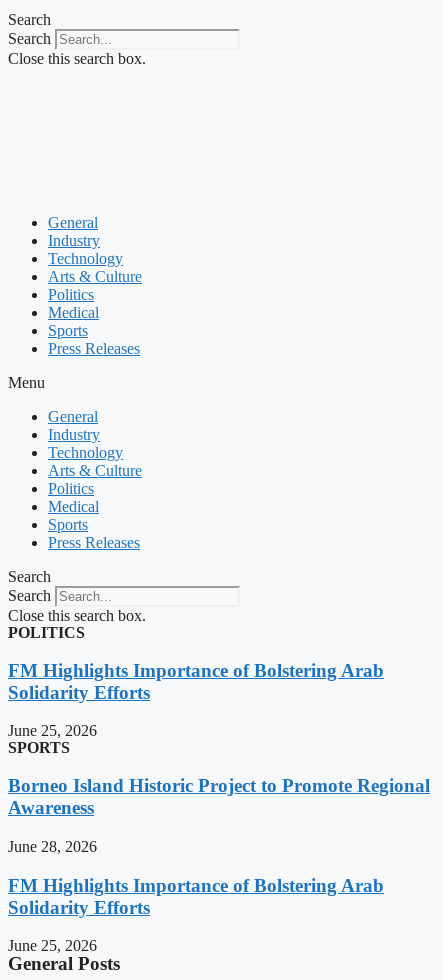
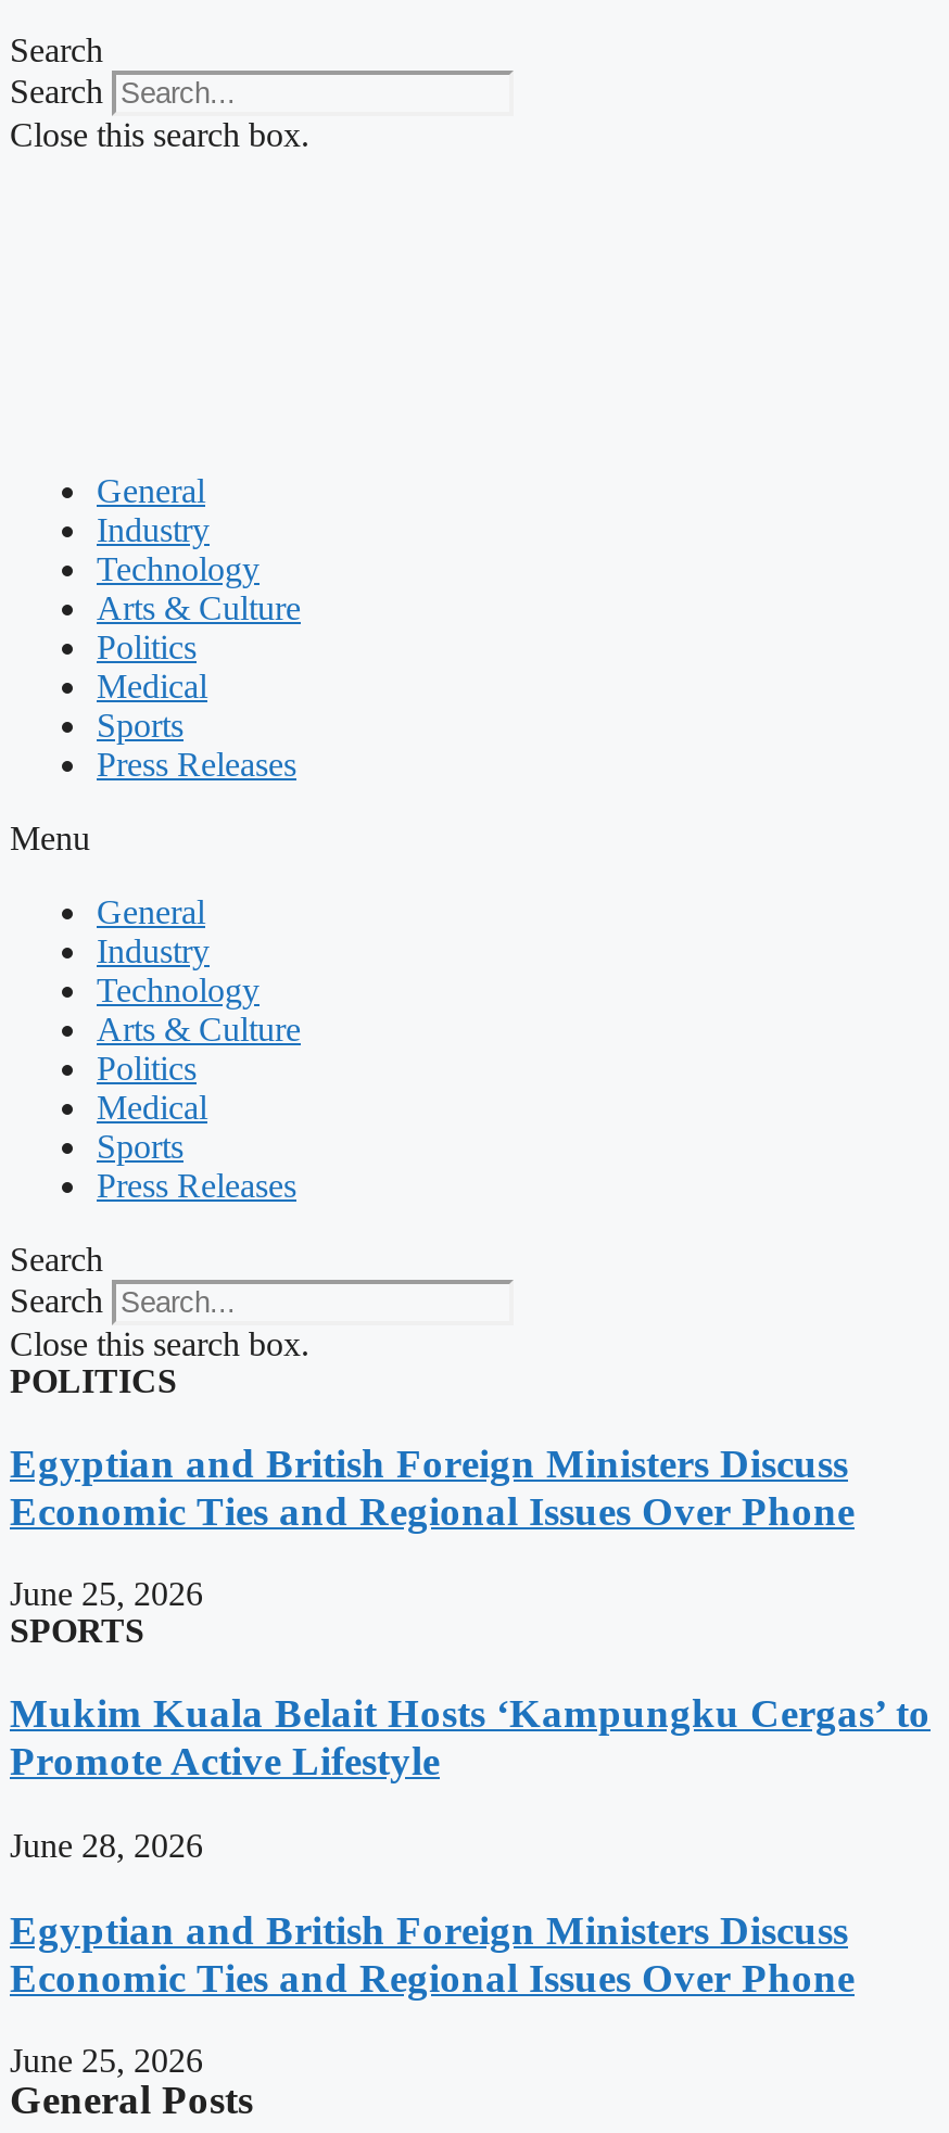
- FM Highlights Importance of Bolstering Arab
- Solidarity Efforts
+ Egyptian and British Foreign Ministers Discuss
+ Economic Ties and Regional Issues Over Phone

- Borneo Island Historic Project to Promote Regional
- Awareness
+ Mukim Kuala Belait Hosts ‘Kampungku Cergas’ to
+ Promote Active Lifestyle

- FM Highlights Importance of Bolstering Arab
- Solidarity Efforts
+ Egyptian and British Foreign Ministers Discuss
+ Economic Ties and Regional Issues Over Phone
